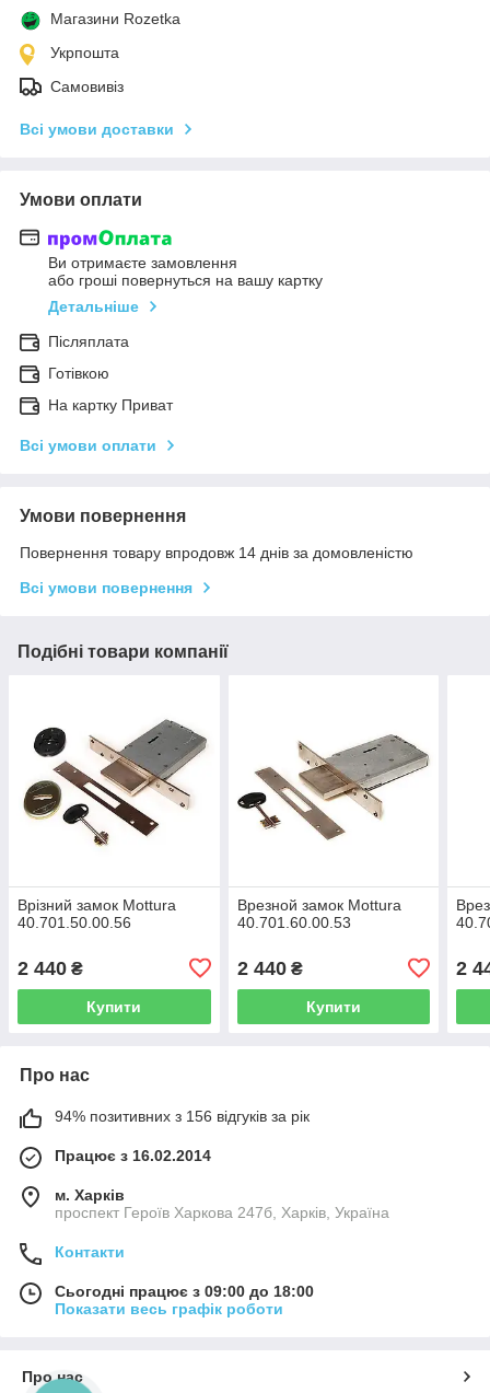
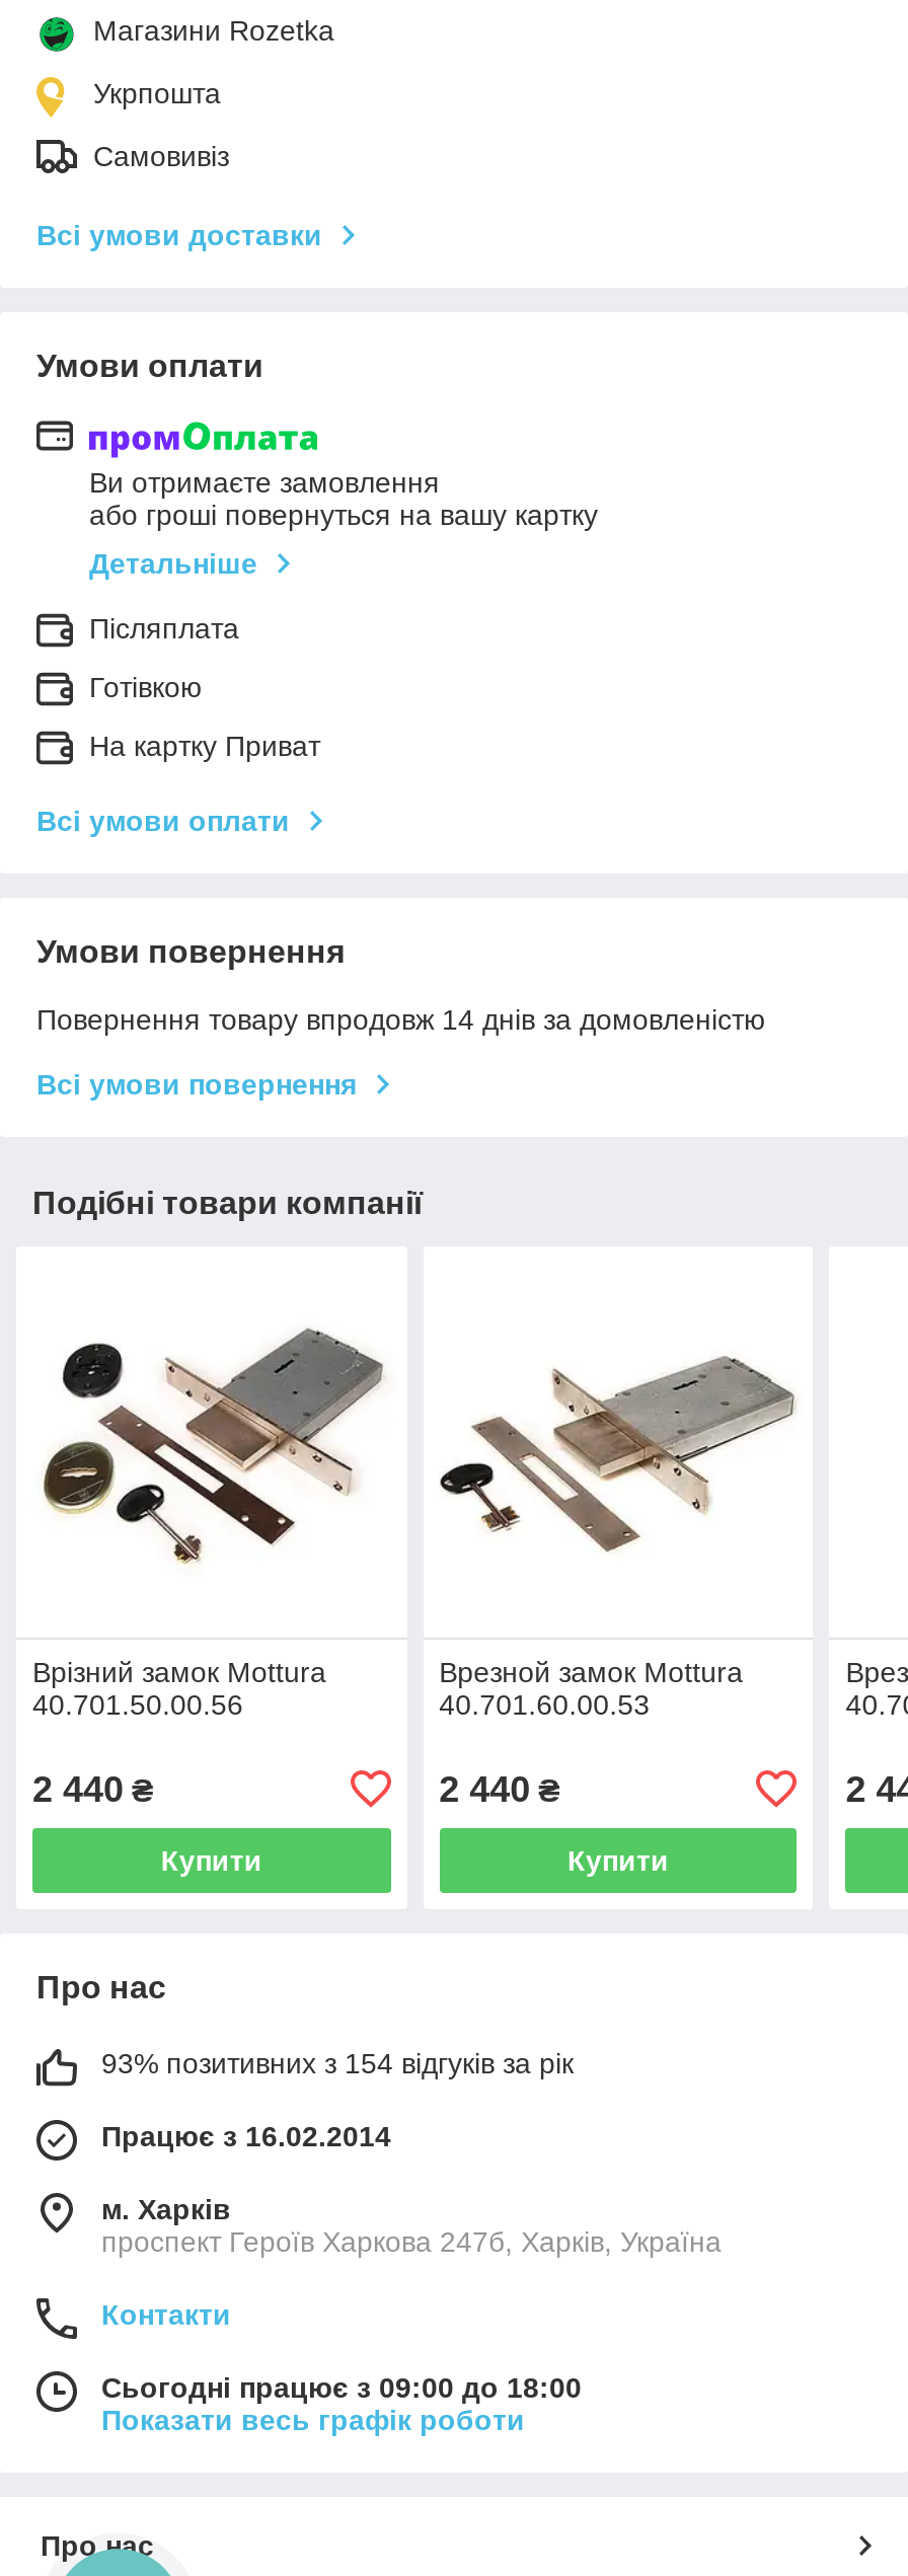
- 94% позитивних з 156 відгуків за рік
+ 93% позитивних з 154 відгуків за рік
